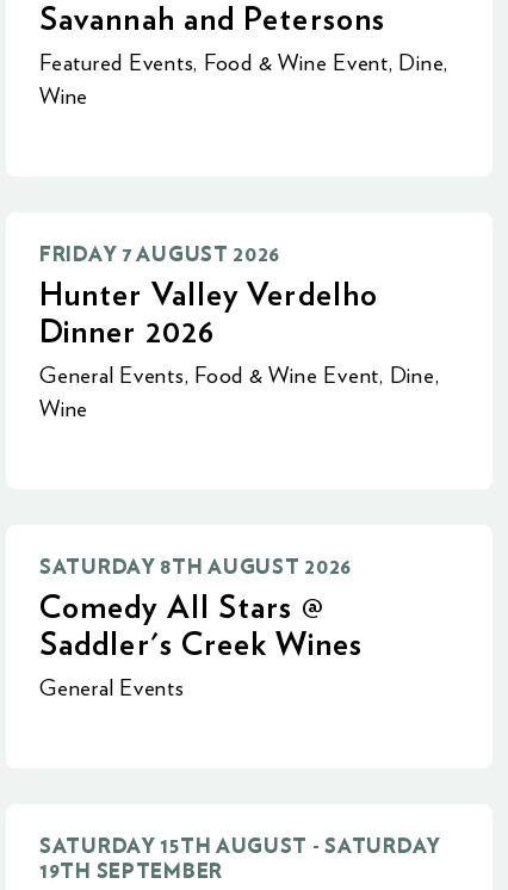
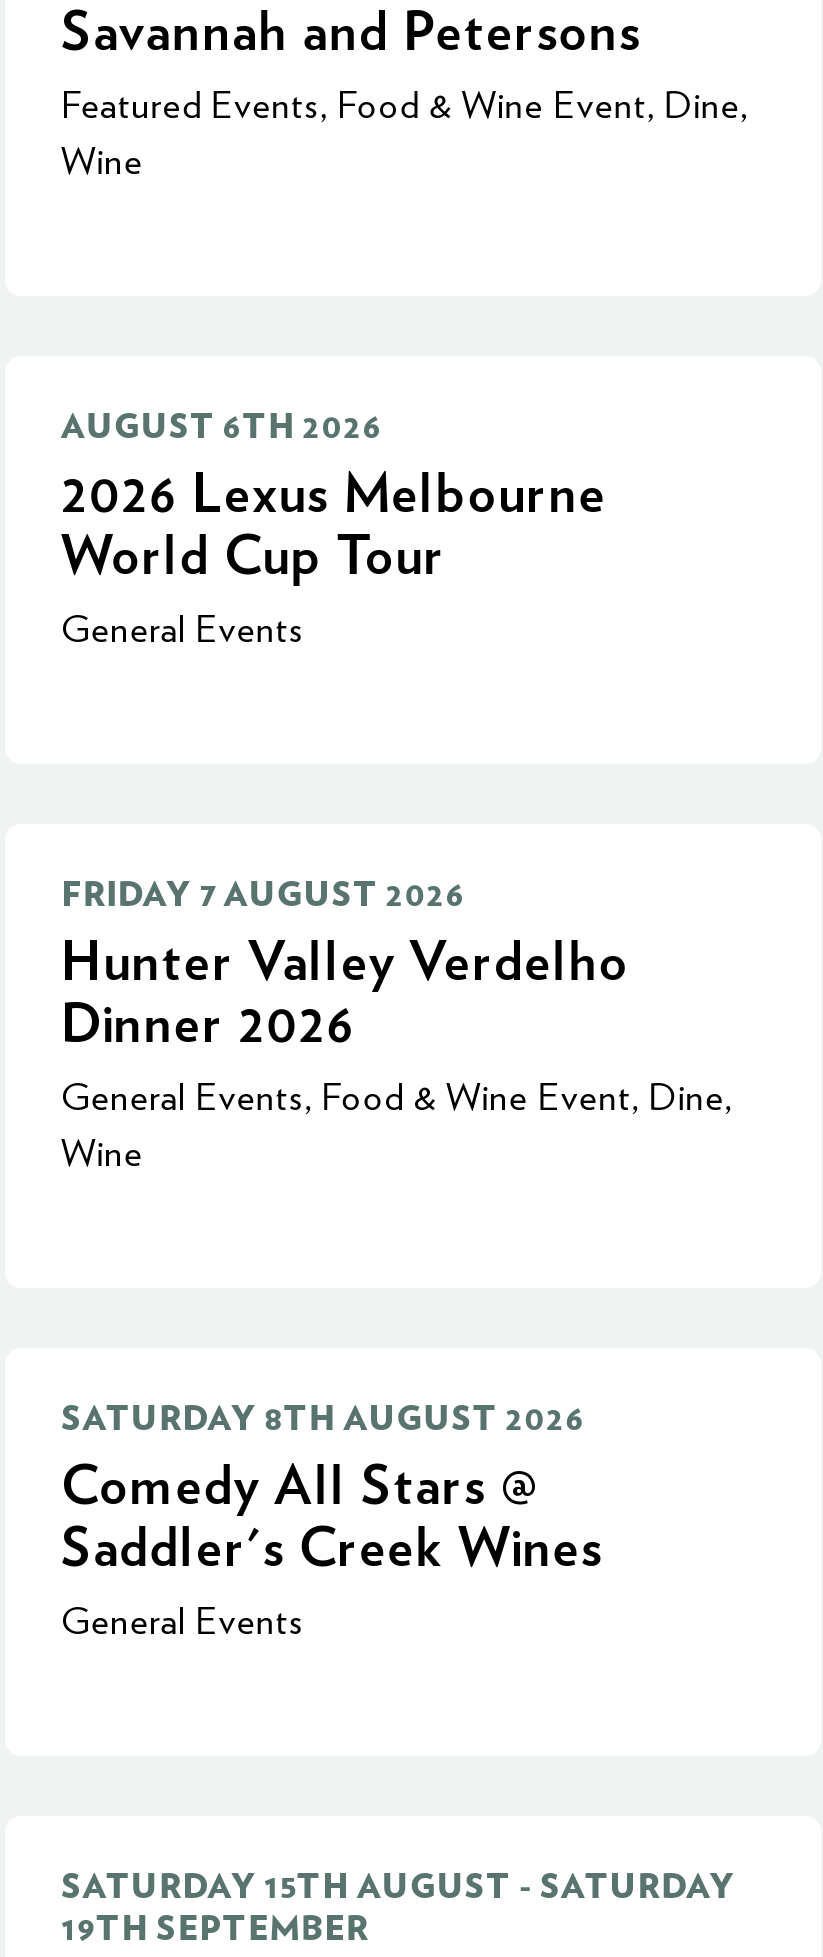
+ AUGUST 6TH 2026
+ 2026 Lexus Melbourne
+ World Cup Tour
+ General Events
